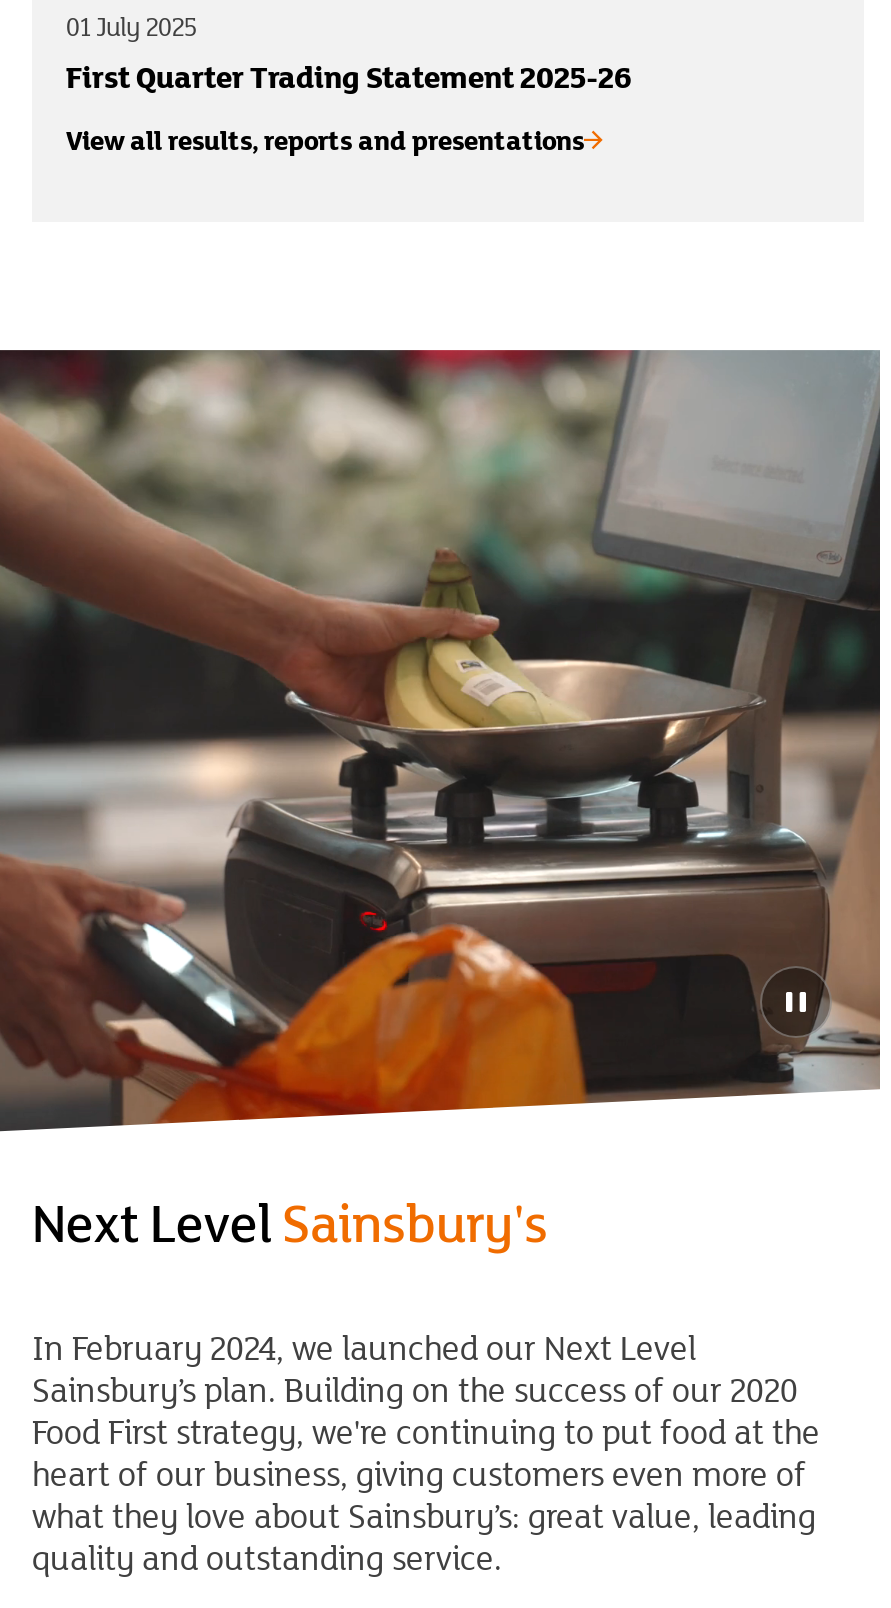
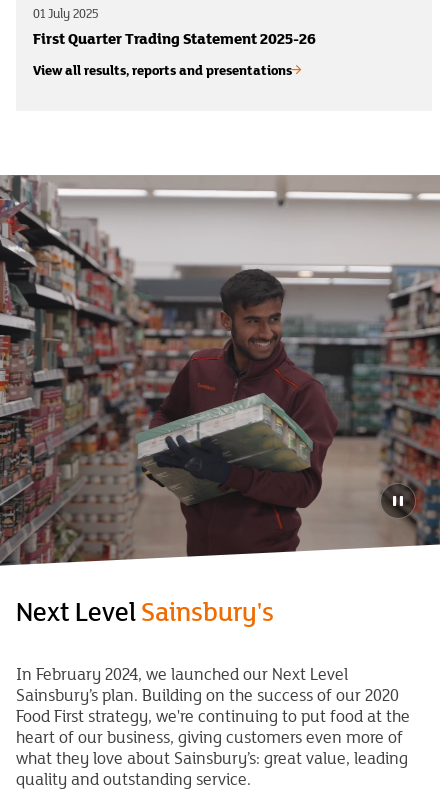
- [image]
+ [image]
